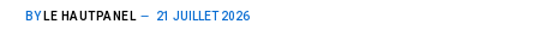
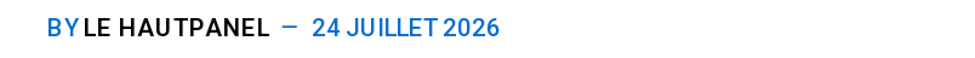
- BY LE HAUTPANEL 21 JUILLET 2026
+ BY LE HAUTPANEL 24 JUILLET 2026
